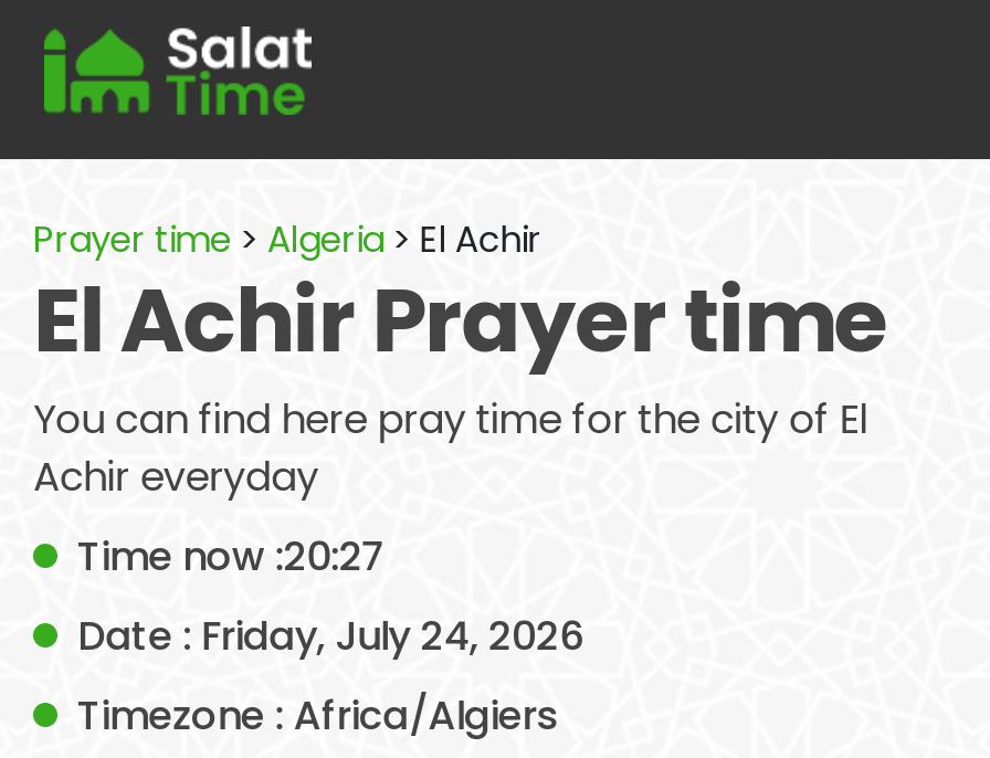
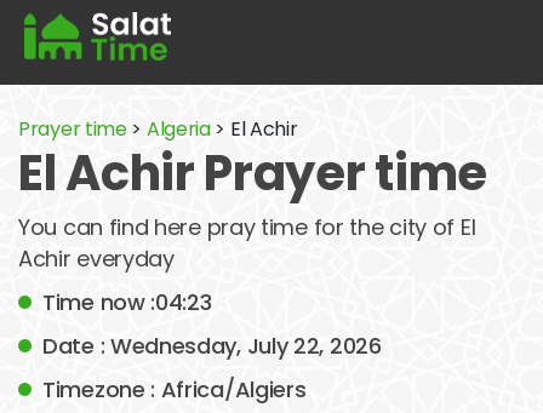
- Time now :20:27
+ Time now :04:23

- Date : Friday, July 24, 2026
+ Date : Wednesday, July 22, 2026
